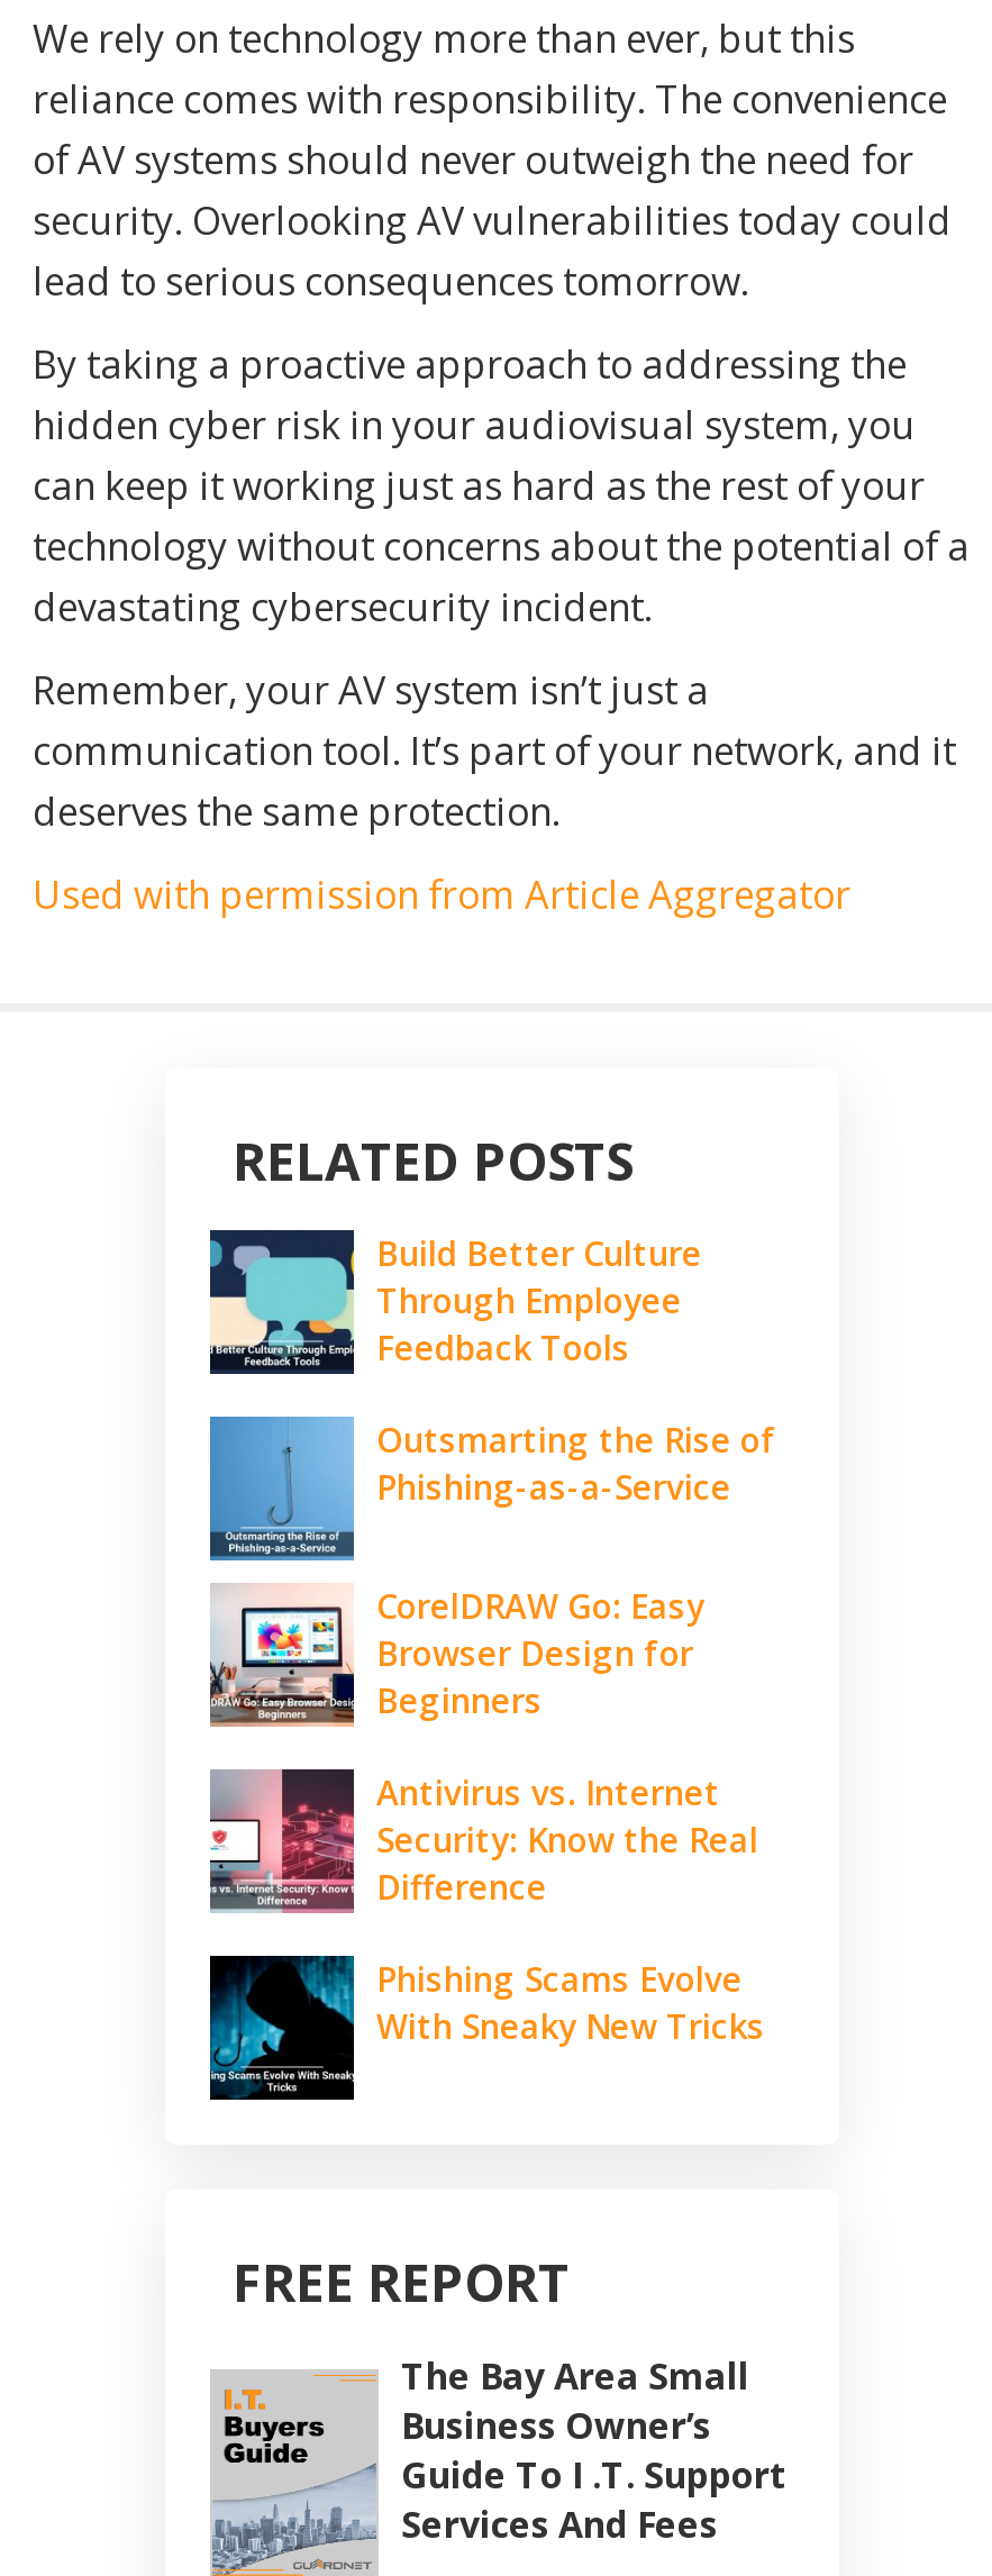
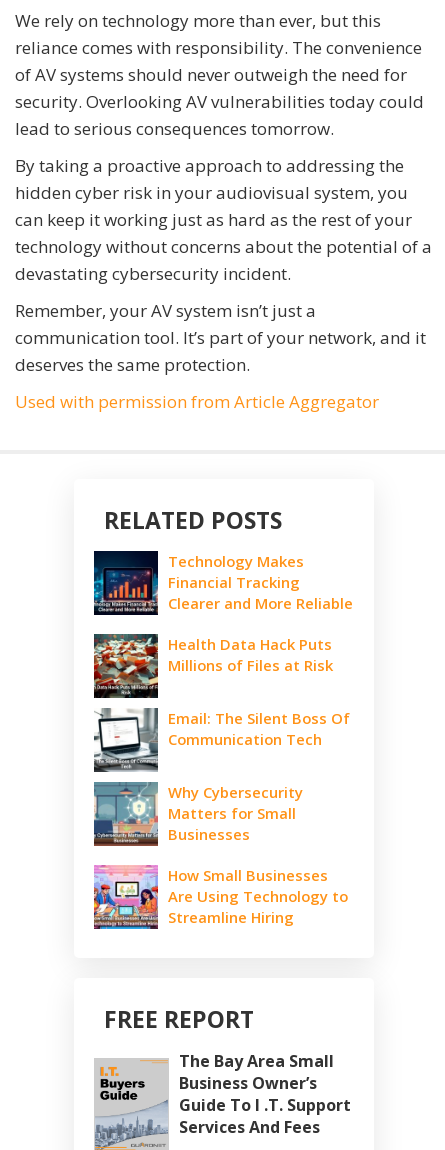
- [image]
- Build Better Culture
- Through Employee
- Feedback Tools
+ [image]
+ Technology Makes
+ Financial Tracking
+ Clearer and More Reliable

- [image]
- Outsmarting the Rise of
- Phishing-as-a-Service
+ [image]
+ Health Data Hack Puts
+ Millions of Files at Risk

- [image]
- CorelDRAW Go: Easy
- Browser Design for
- Beginners
+ [image]
+ Email: The Silent Boss Of
+ Communication Tech

- [image]
- Antivirus vs. Internet
- Security: Know the Real
- Difference
+ [image]
+ Why Cybersecurity
+ Matters for Small
+ Businesses

- [image]
- Phishing Scams Evolve
- With Sneaky New Tricks
+ [image]
+ How Small Businesses
+ Are Using Technology to
+ Streamline Hiring
